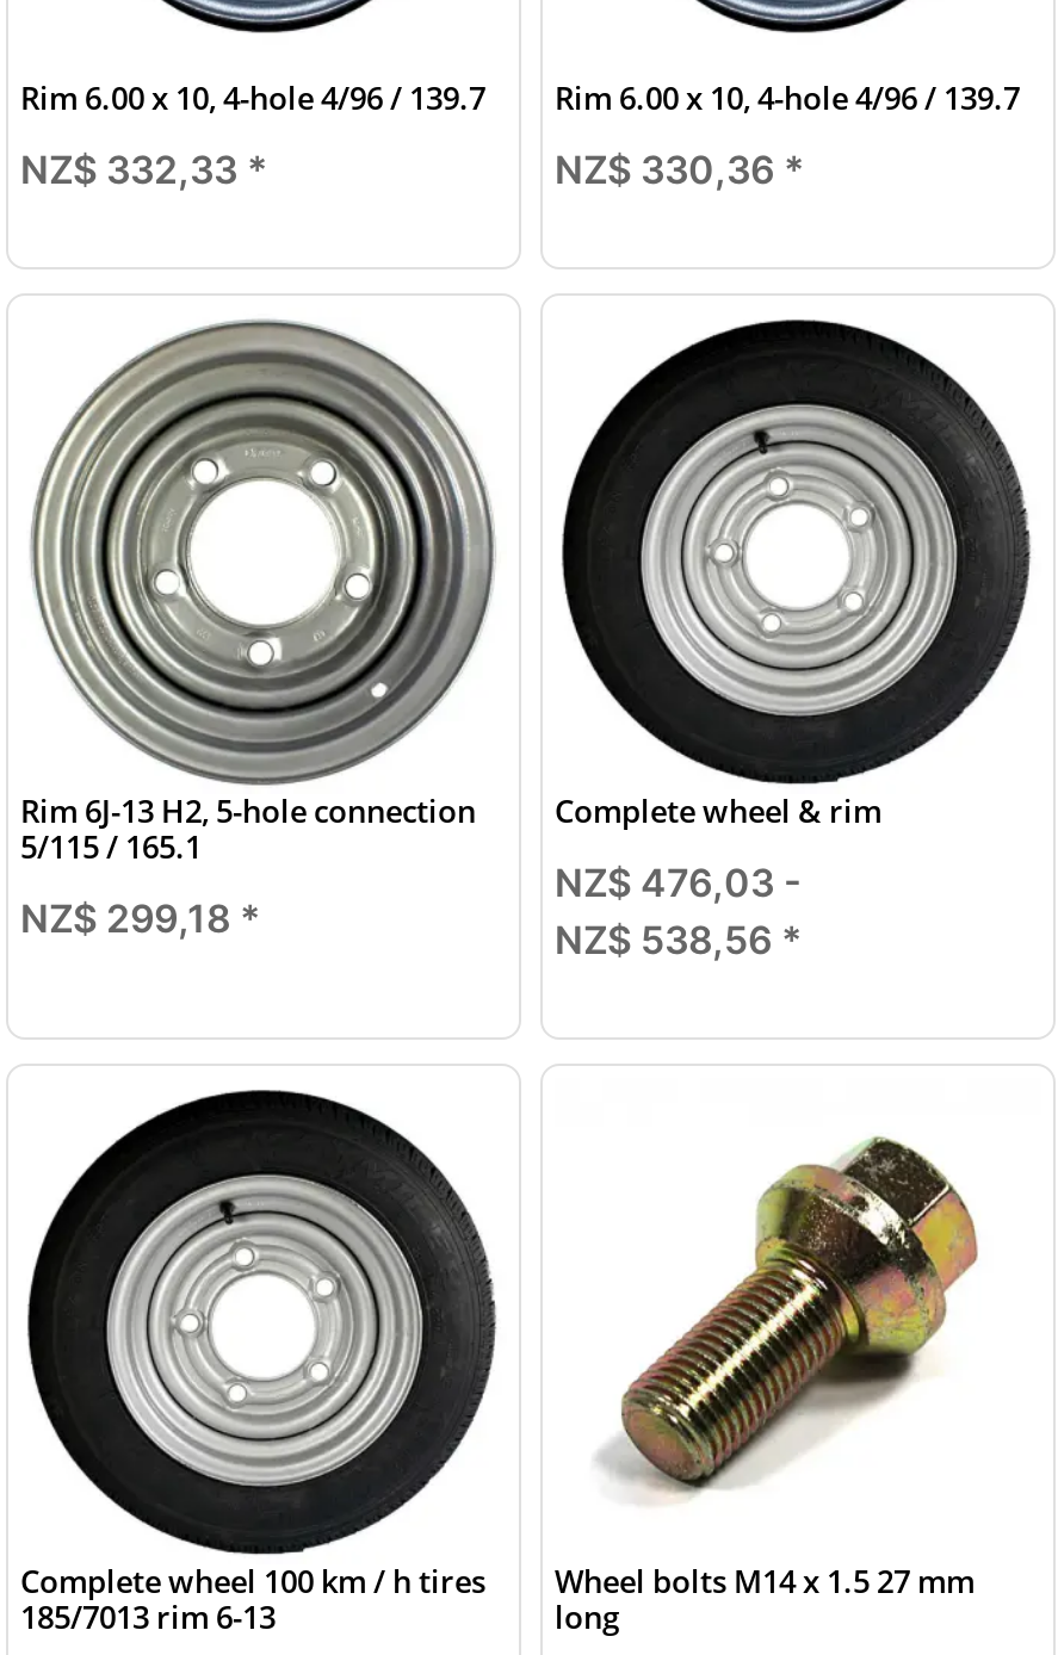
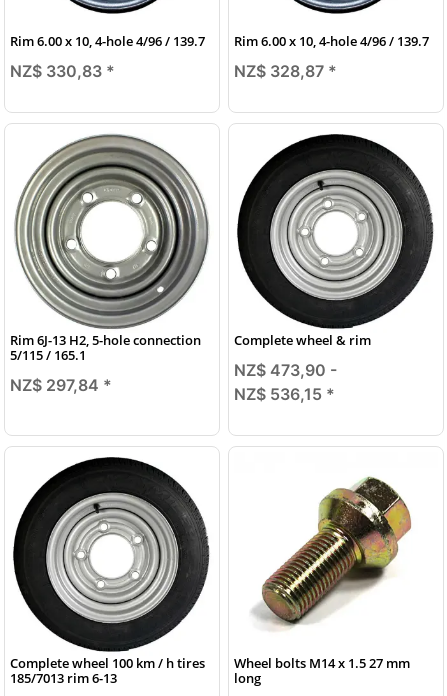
- NZ$ 332,33 *
+ NZ$ 330,83 *

- NZ$ 330,36 *
+ NZ$ 328,87 *

- NZ$ 476,03 -
+ NZ$ 473,90 -

- NZ$ 299,18 *
+ NZ$ 297,84 *

- NZ$ 538,56 *
+ NZ$ 536,15 *
